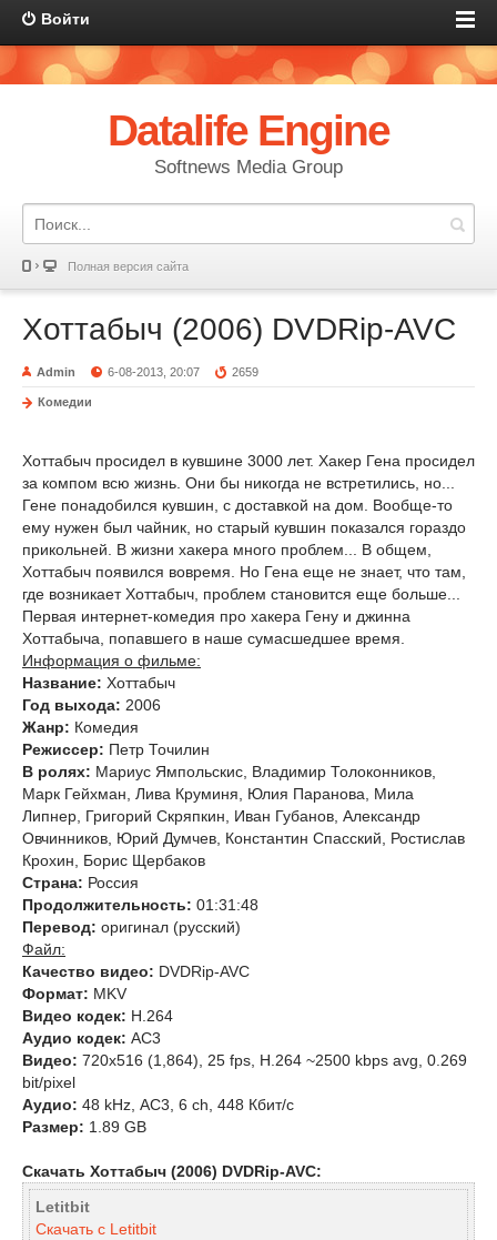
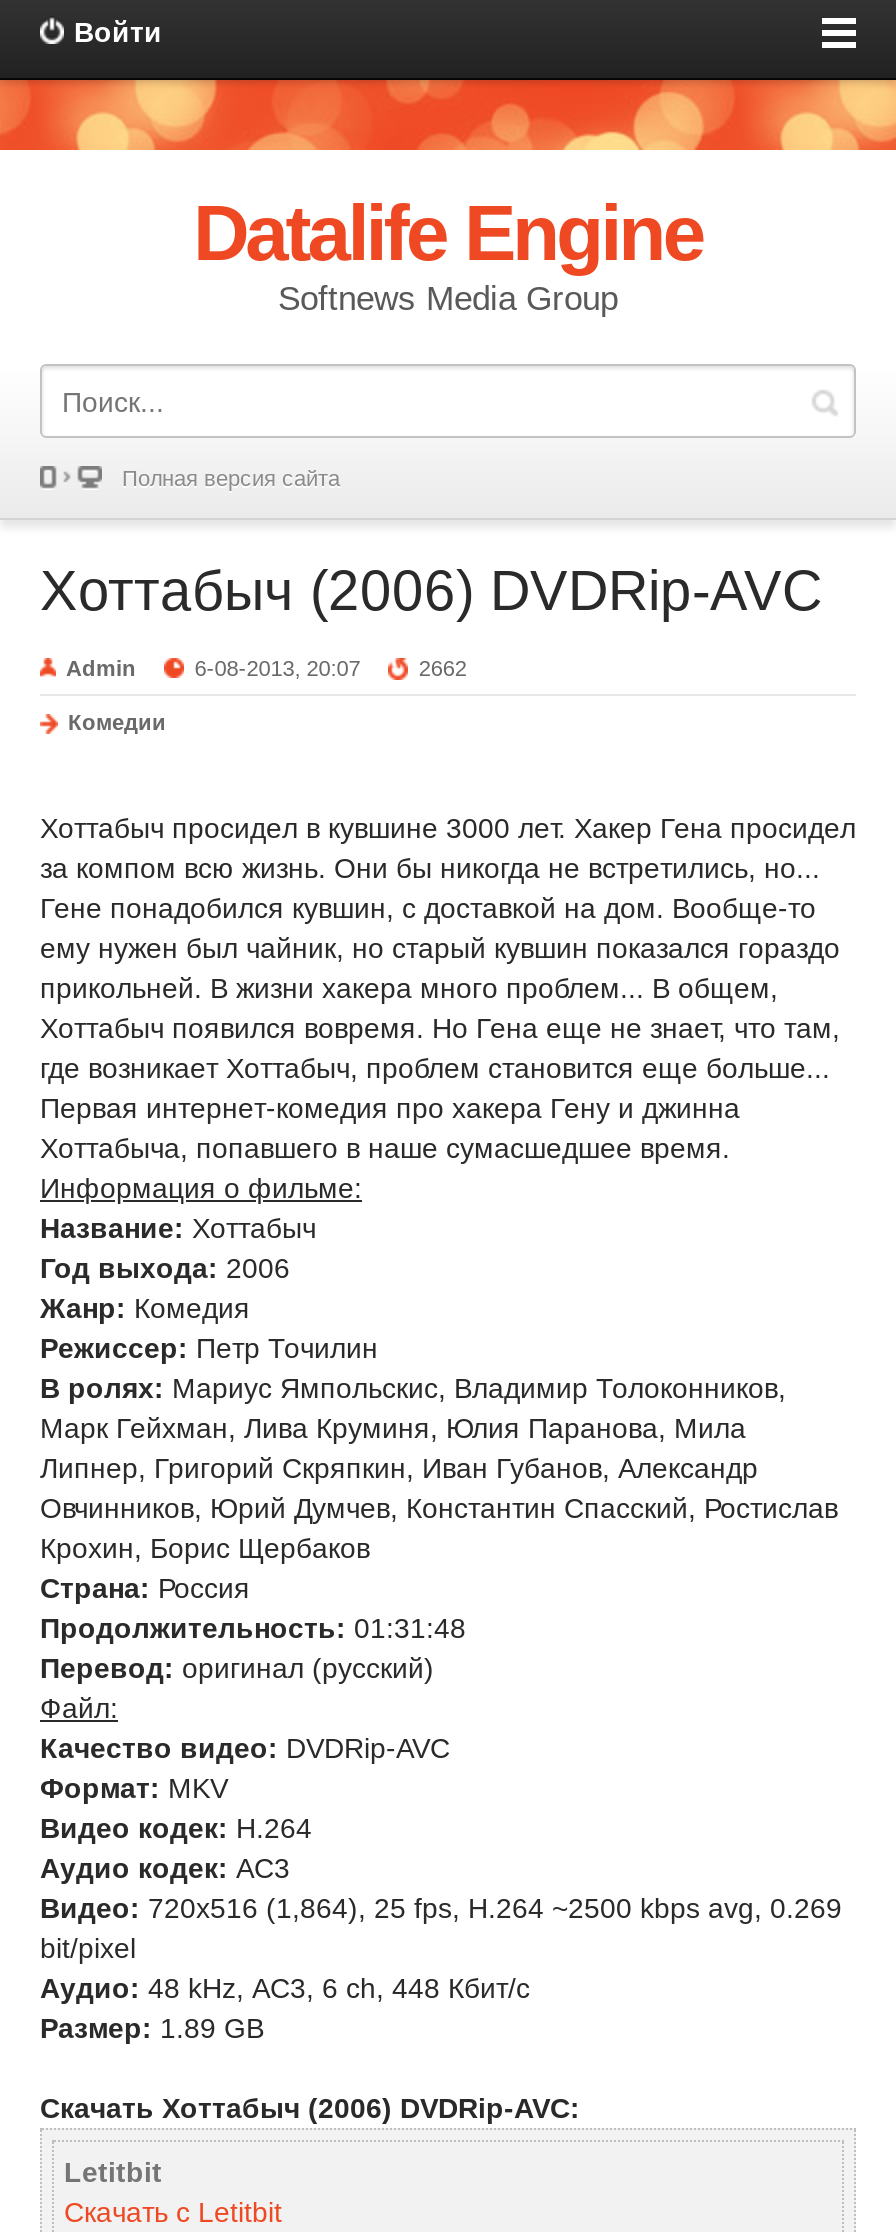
- 2659
+ 2662
